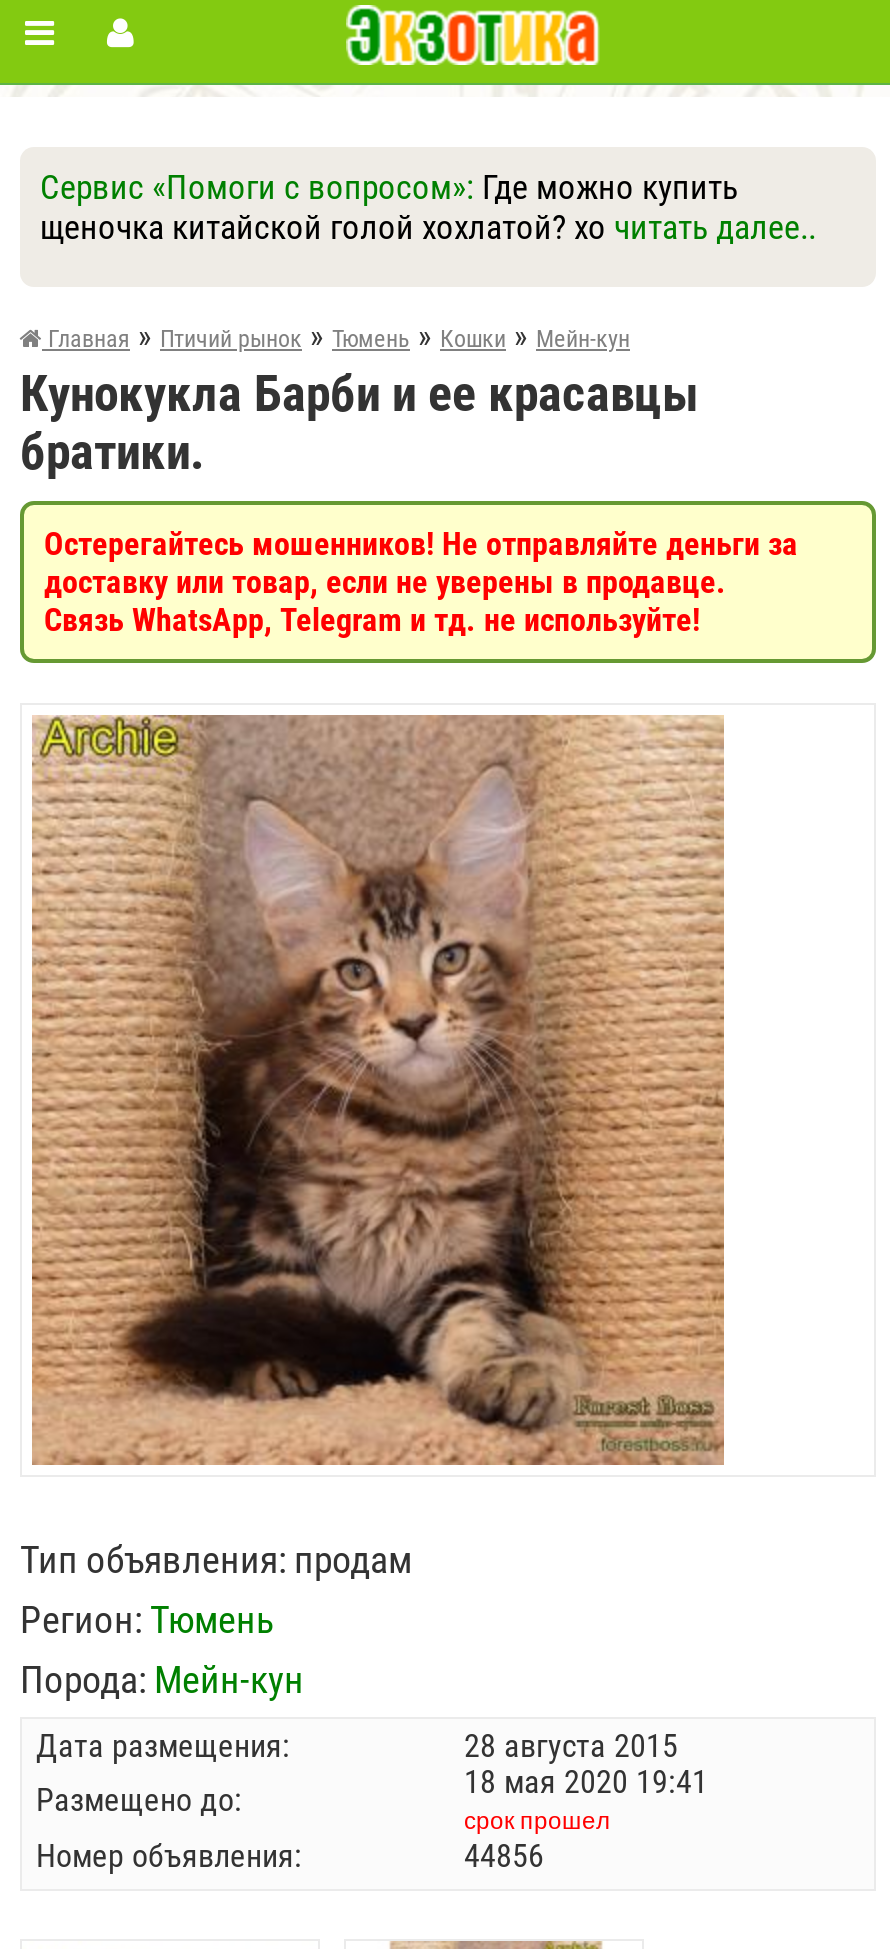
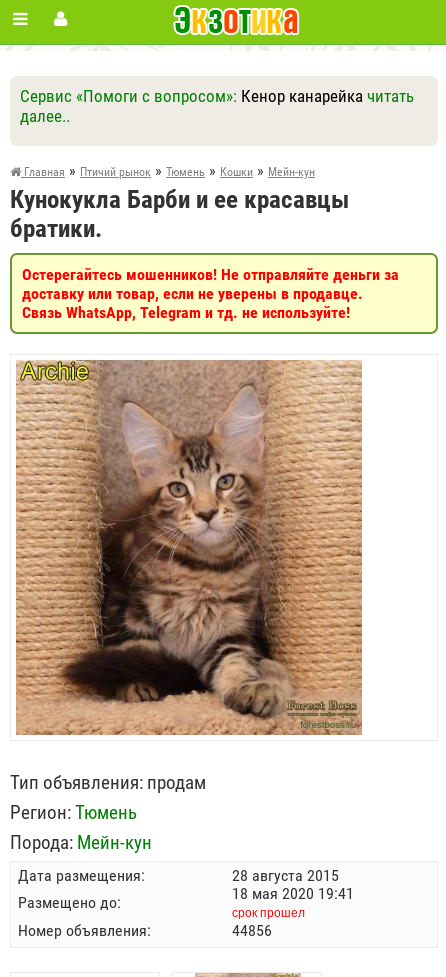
- Сервис «Помоги с вопросом»: Где можно купить
- щеночка китайской голой хохлатой? хо читать далее..
+ Сервис «Помоги с вопросом»: Кенор канарейка читать
+ далее..
